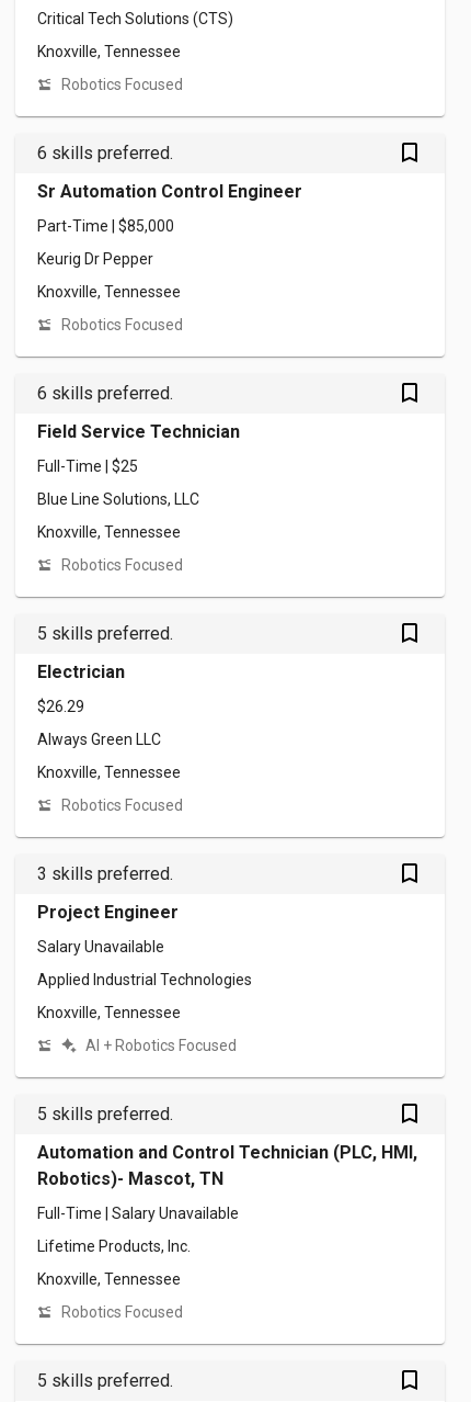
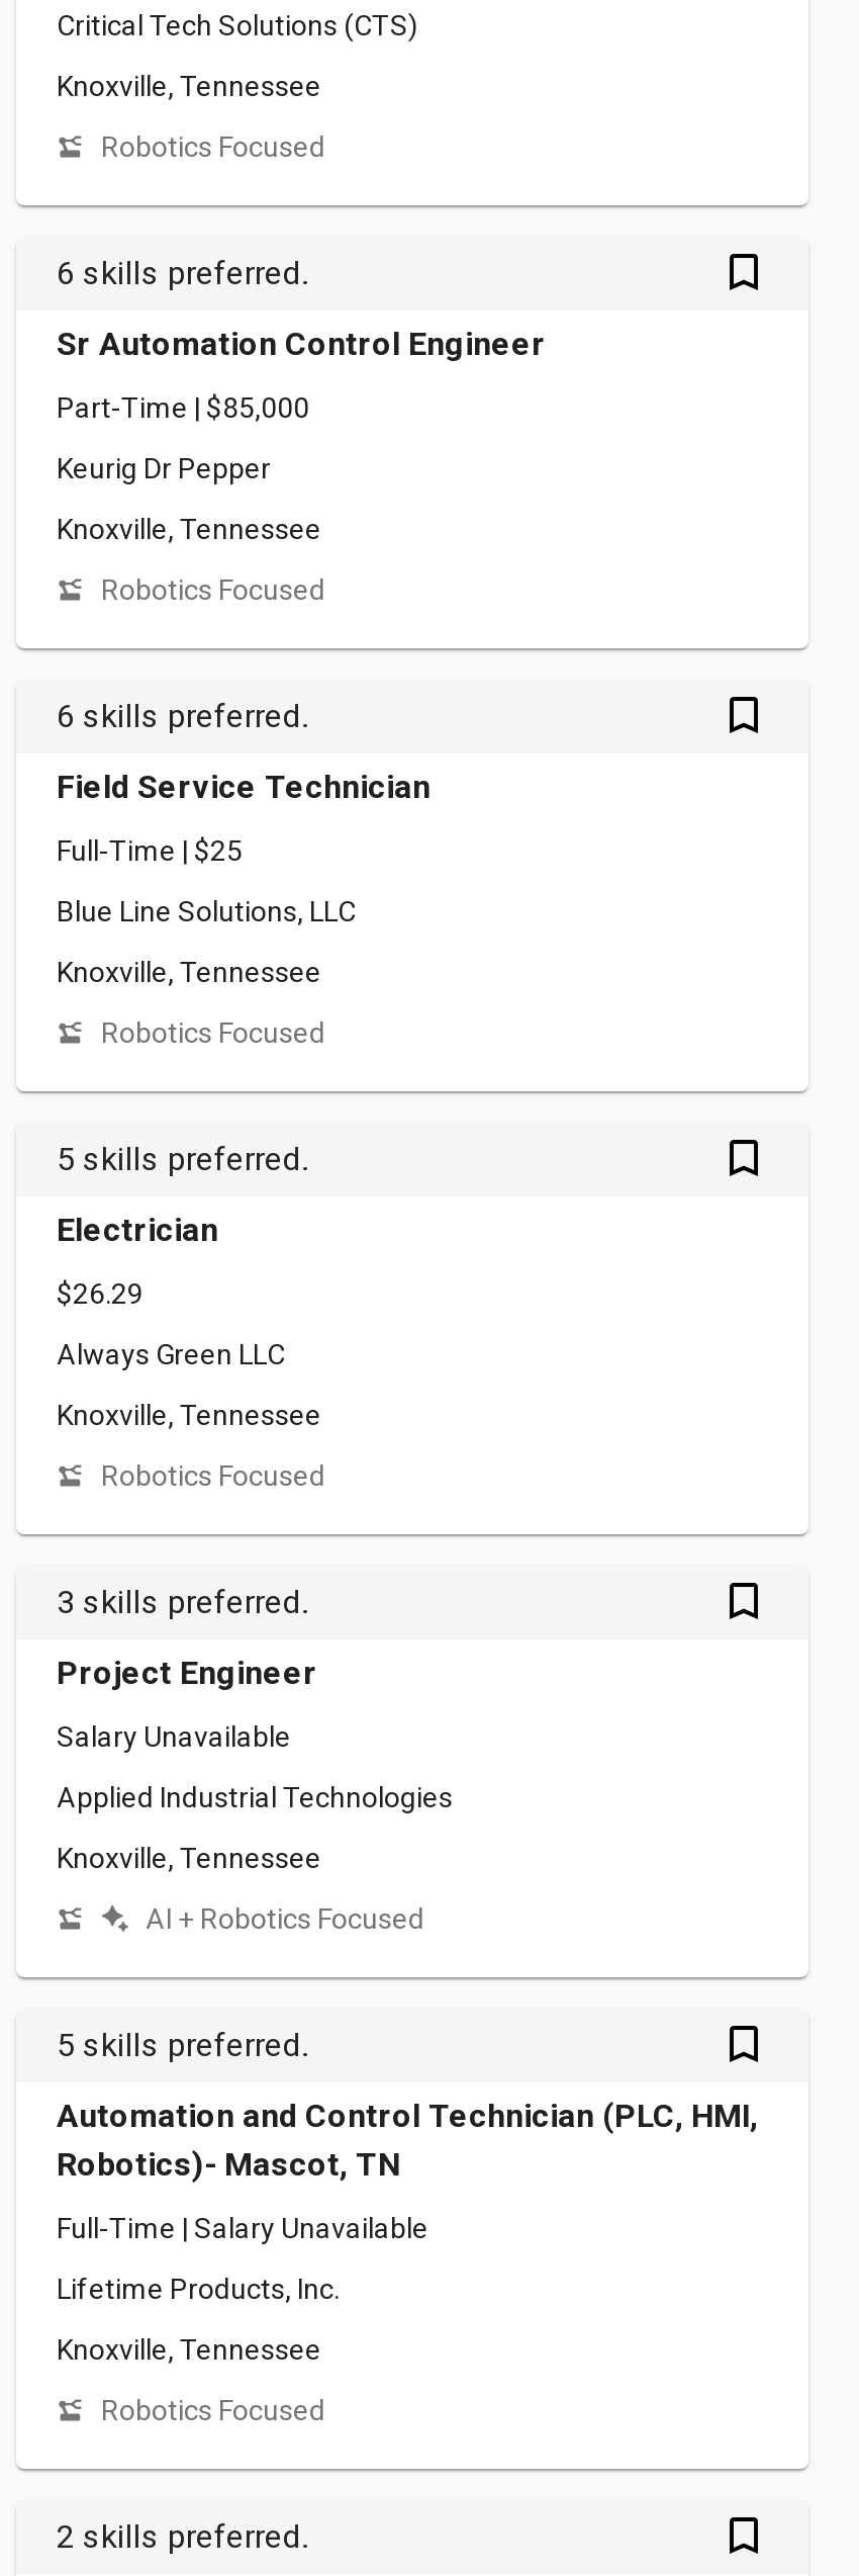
- 5 skills preferred.
+ 2 skills preferred.
